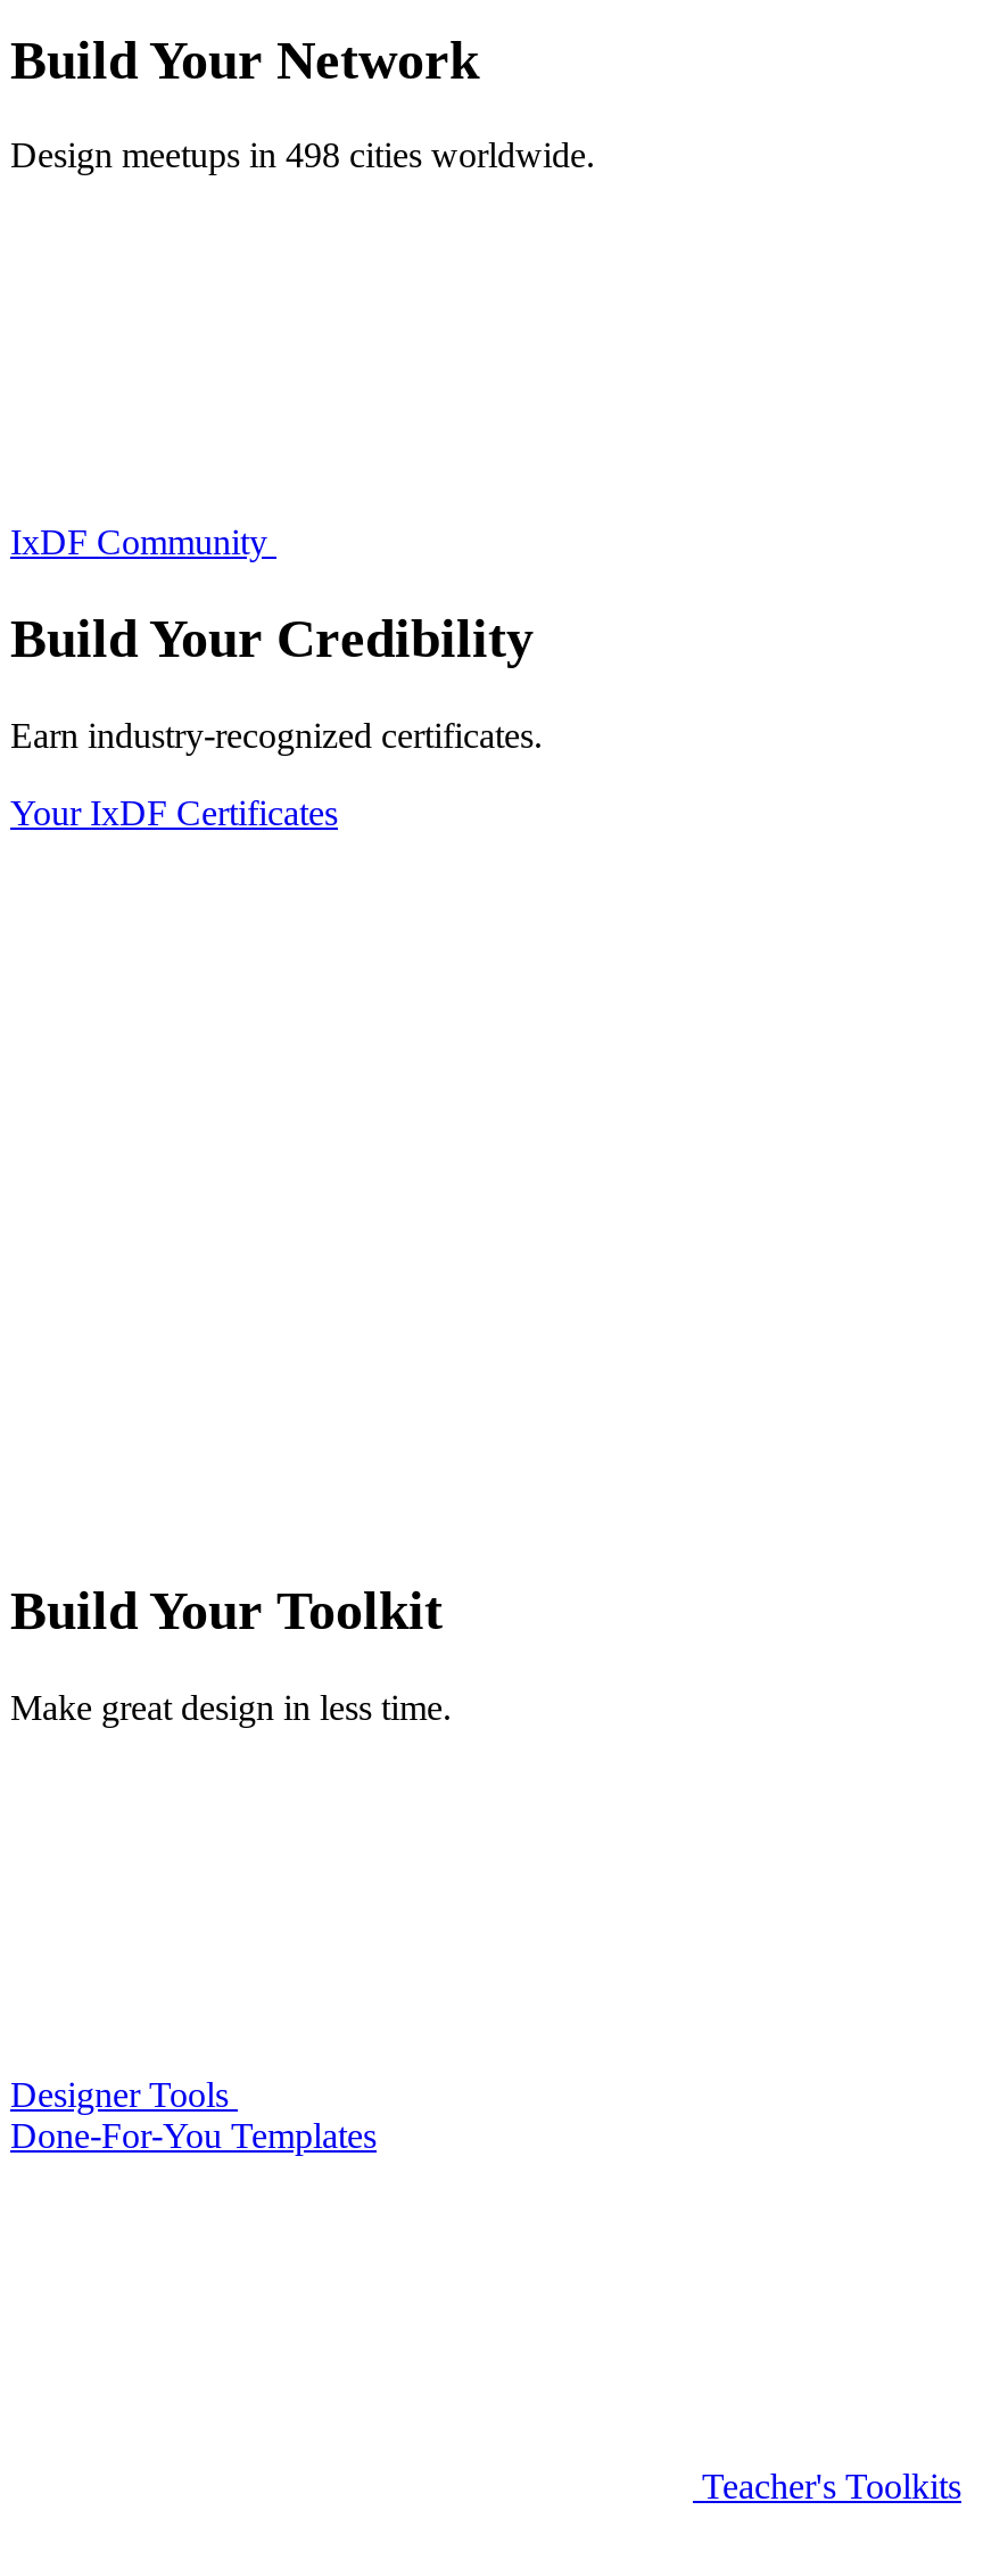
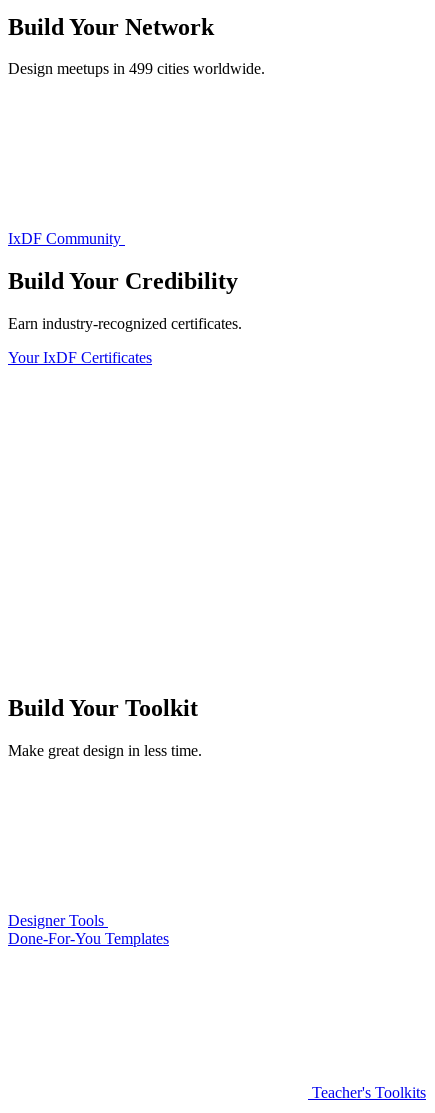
- Design meetups in 498 cities worldwide.
+ Design meetups in 499 cities worldwide.
